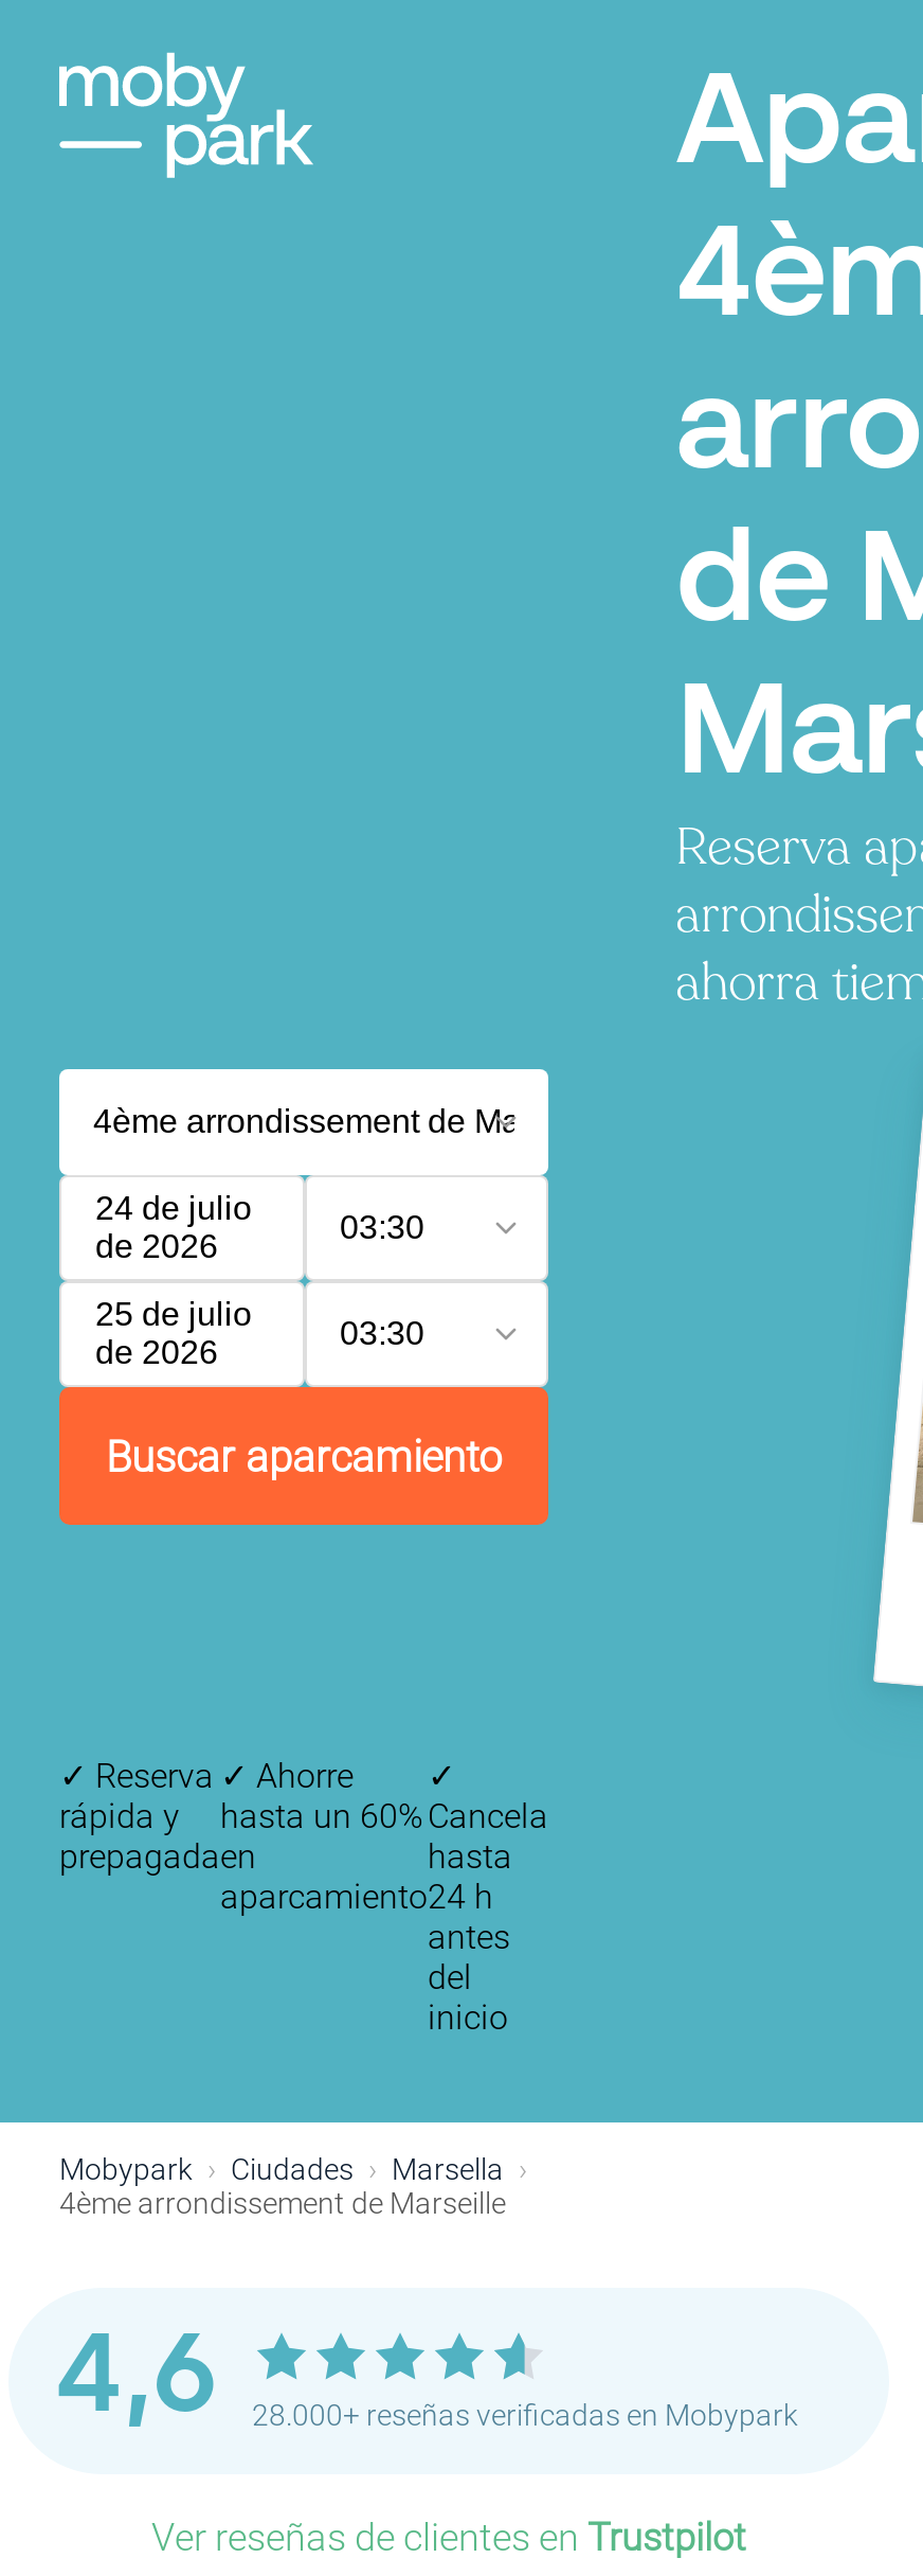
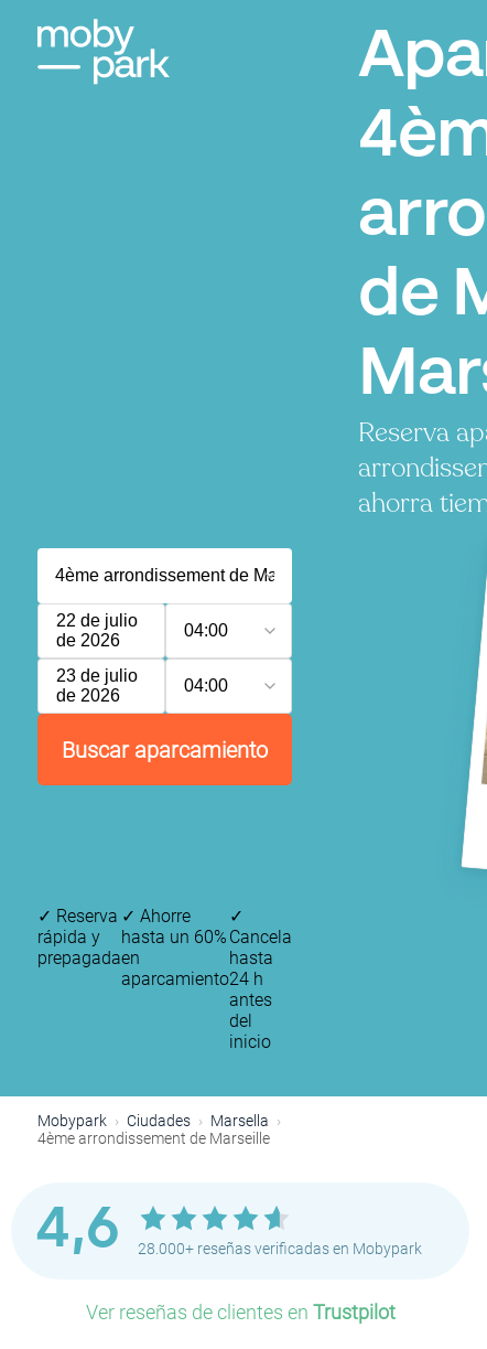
- 24 de julio
+ 22 de julio

- 03:30
+ 04:00

- 25 de julio
+ 23 de julio

- 03:30
+ 04:00
